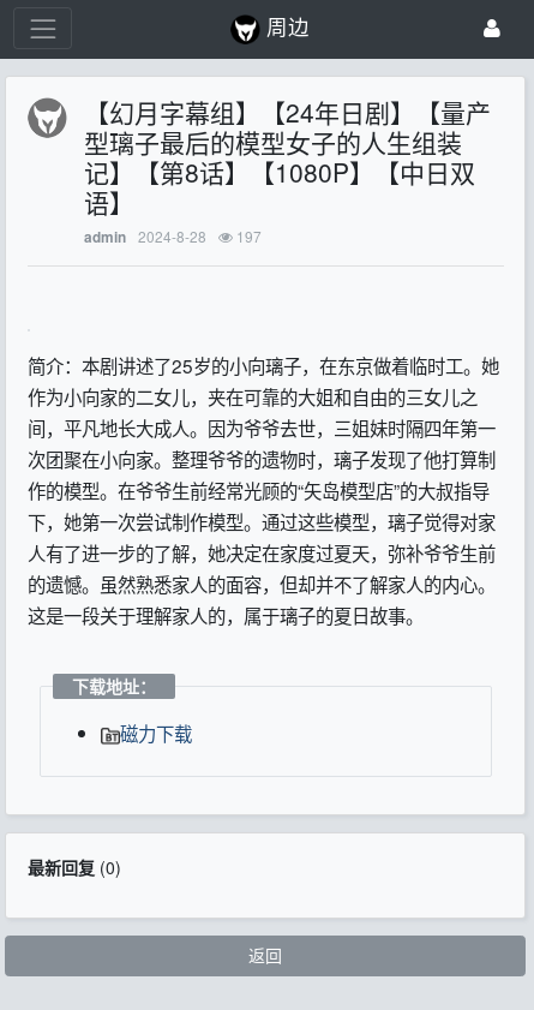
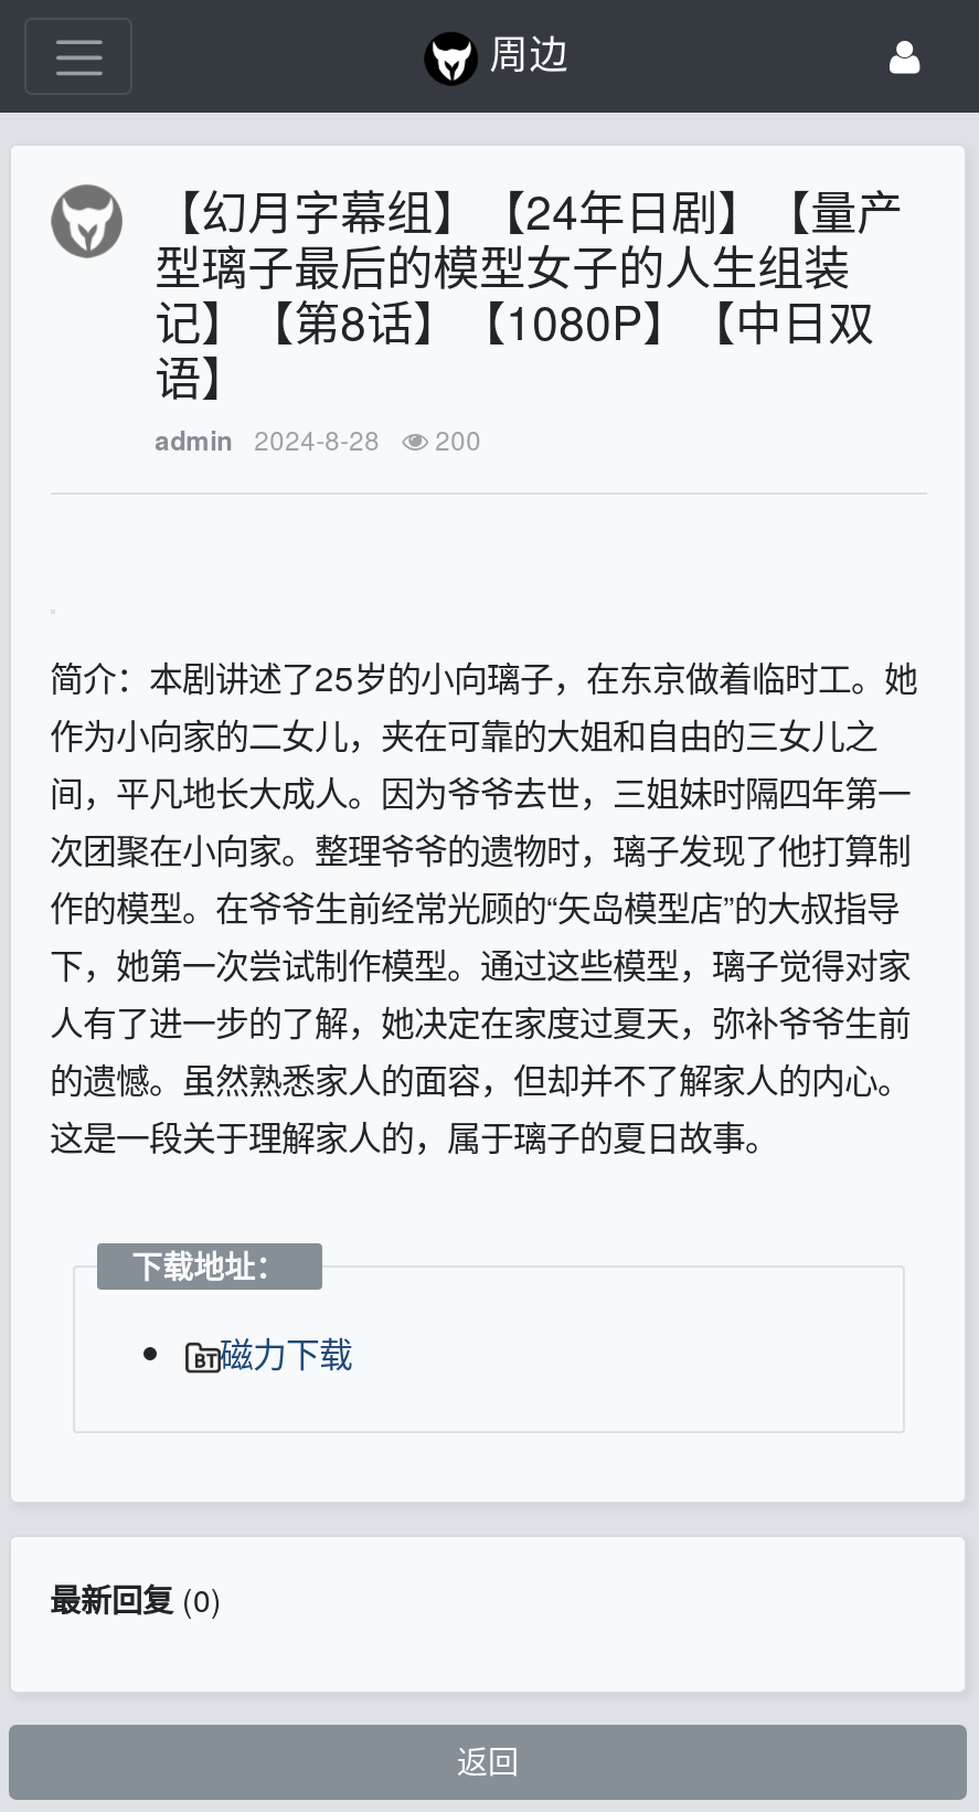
- admin 2024-8-28 197
+ admin 2024-8-28 200
